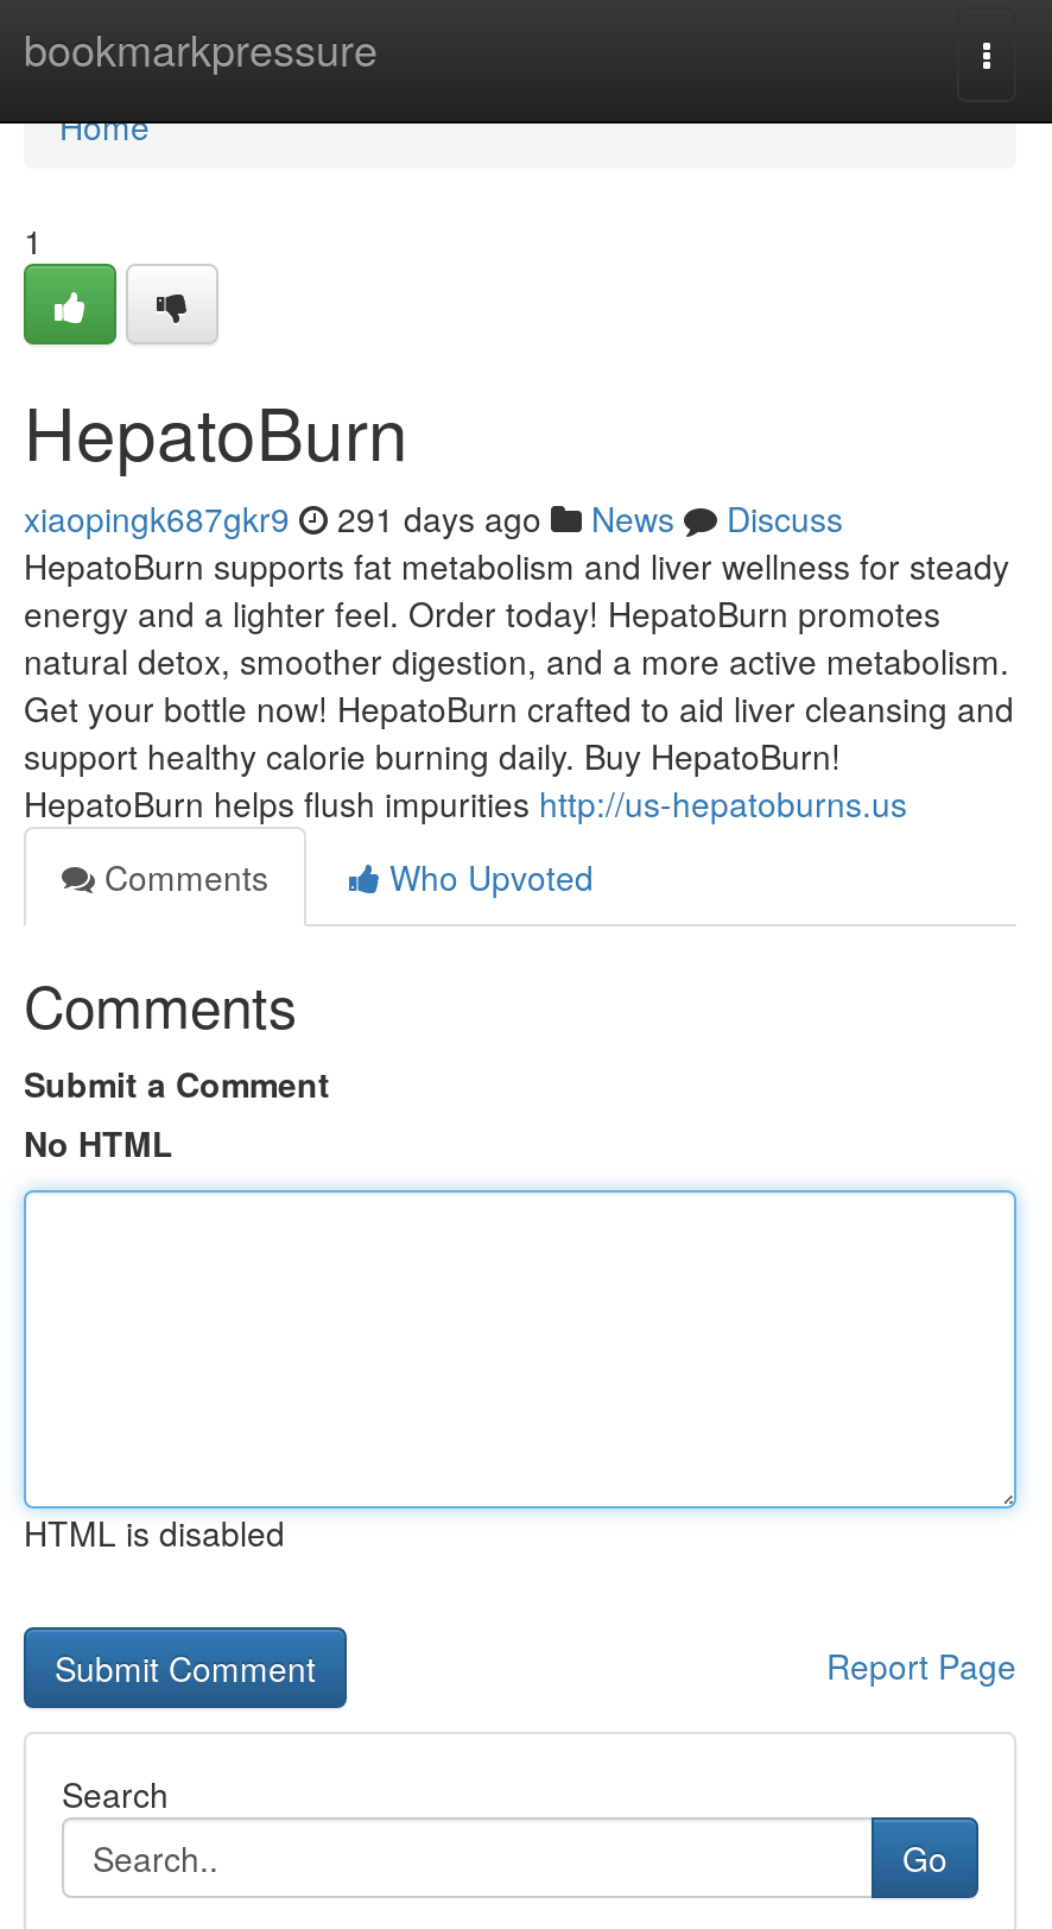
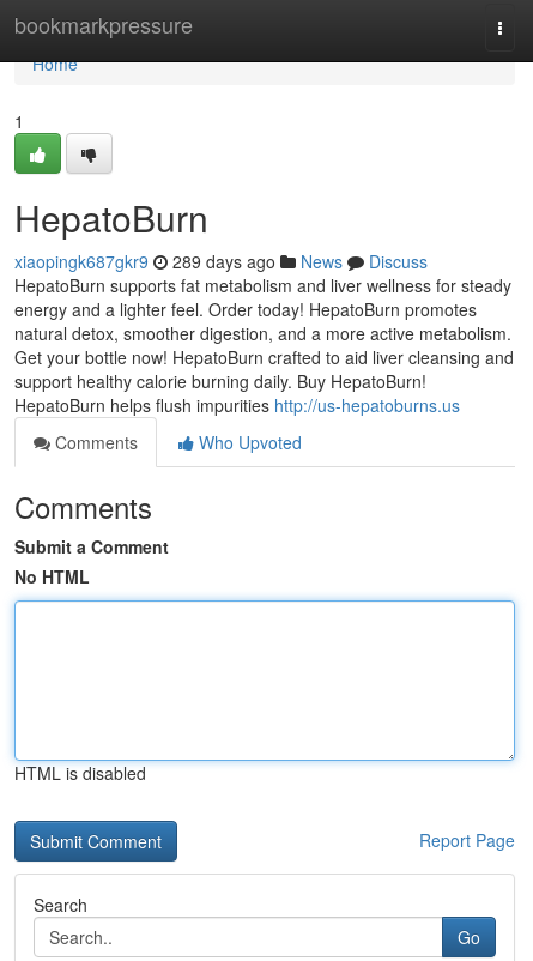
- xiaopingk687gkr9 291 days ago News Discuss
+ xiaopingk687gkr9 289 days ago News Discuss
